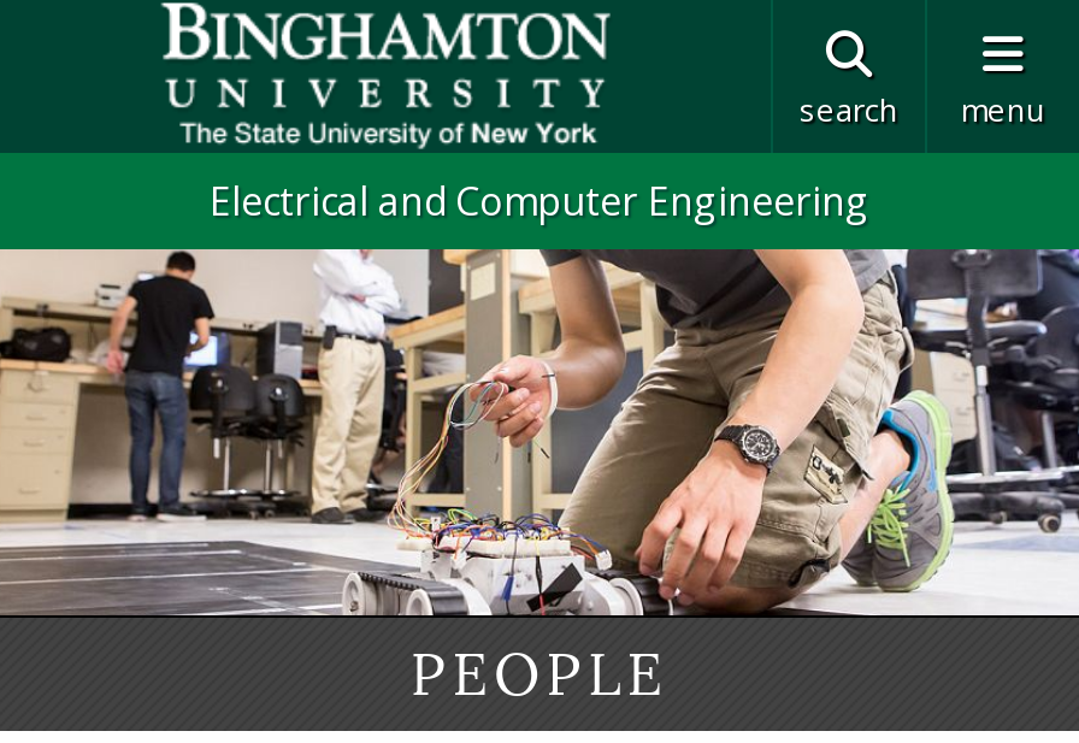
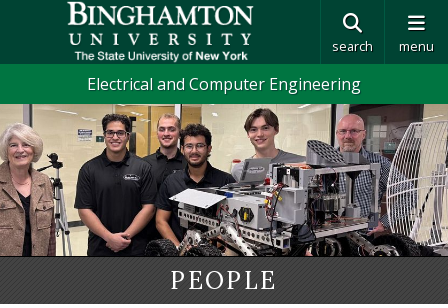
- [image]
+ [image]
